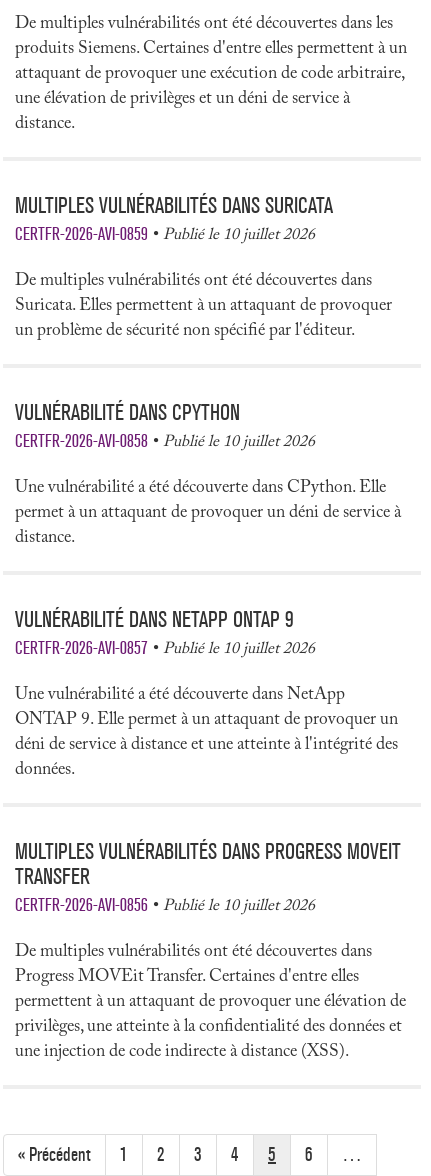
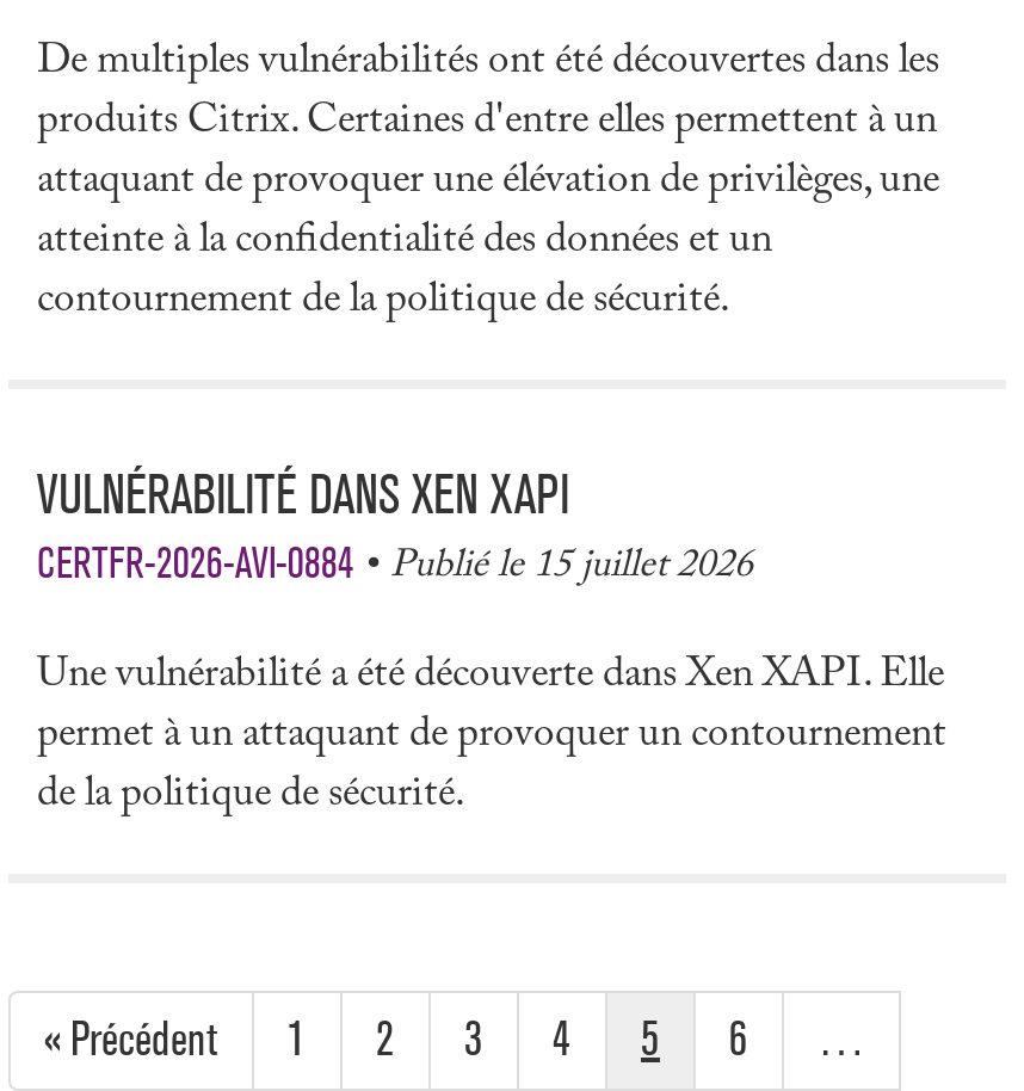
- produits Siemens. Certaines d'entre elles permettent à un
- attaquant de provoquer une exécution de code arbitraire,
- une élévation de privilèges et un déni de service à
- distance.
- MULTIPLES VULNÉRABILITÉS DANS SURICATA
- CERTFR-2026-AVI-0859
- Publié le 10 juillet 2026
- De multiples vulnérabilités ont été découvertes dans
- Suricata. Elles permettent à un attaquant de provoquer
- un problème de sécurité non spécifié par l'éditeur.
- VULNÉRABILITÉ DANS CPYTHON
- CERTFR-2026-AVI-0858
- Publié le 10 juillet 2026
- Une vulnérabilité a été découverte dans CPython. Elle
- permet à un attaquant de provoquer un déni de service à
- distance.
- VULNÉRABILITÉ DANS NETAPP ONTAP 9
- CERTFR-2026-AVI-0857
- Publié le 10 juillet 2026
- Une vulnérabilité a été découverte dans NetApp
- ONTAP 9. Elle permet à un attaquant de provoquer un
- déni de service à distance et une atteinte à l'intégrité des
- données.
- MULTIPLES VULNÉRABILITÉS DANS PROGRESS MOVEIT
- TRANSFER
- CERTFR-2026-AVI-0856
- Publié le 10 juillet 2026
- De multiples vulnérabilités ont été découvertes dans
- Progress MOVEit Transfer. Certaines d'entre elles
- permettent à un attaquant de provoquer une élévation de
- privilèges, une atteinte à la confidentialité des données et
- une injection de code indirecte à distance (XSS).
+ produits Citrix. Certaines d'entre elles permettent à un
+ attaquant de provoquer une élévation de privilèges, une
+ atteinte à la confidentialité des données et un
+ contournement de la politique de sécurité.
+ VULNÉRABILITÉ DANS XEN XAPI
+ CERTFR-2026-AVI-0884
+ Publié le 15 juillet 2026
+ Une vulnérabilité a été découverte dans Xen XAPI. Elle
+ permet à un attaquant de provoquer un contournement
+ de la politique de sécurité.
